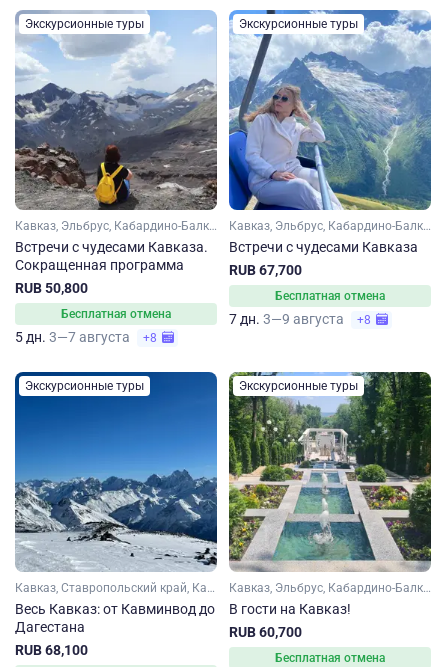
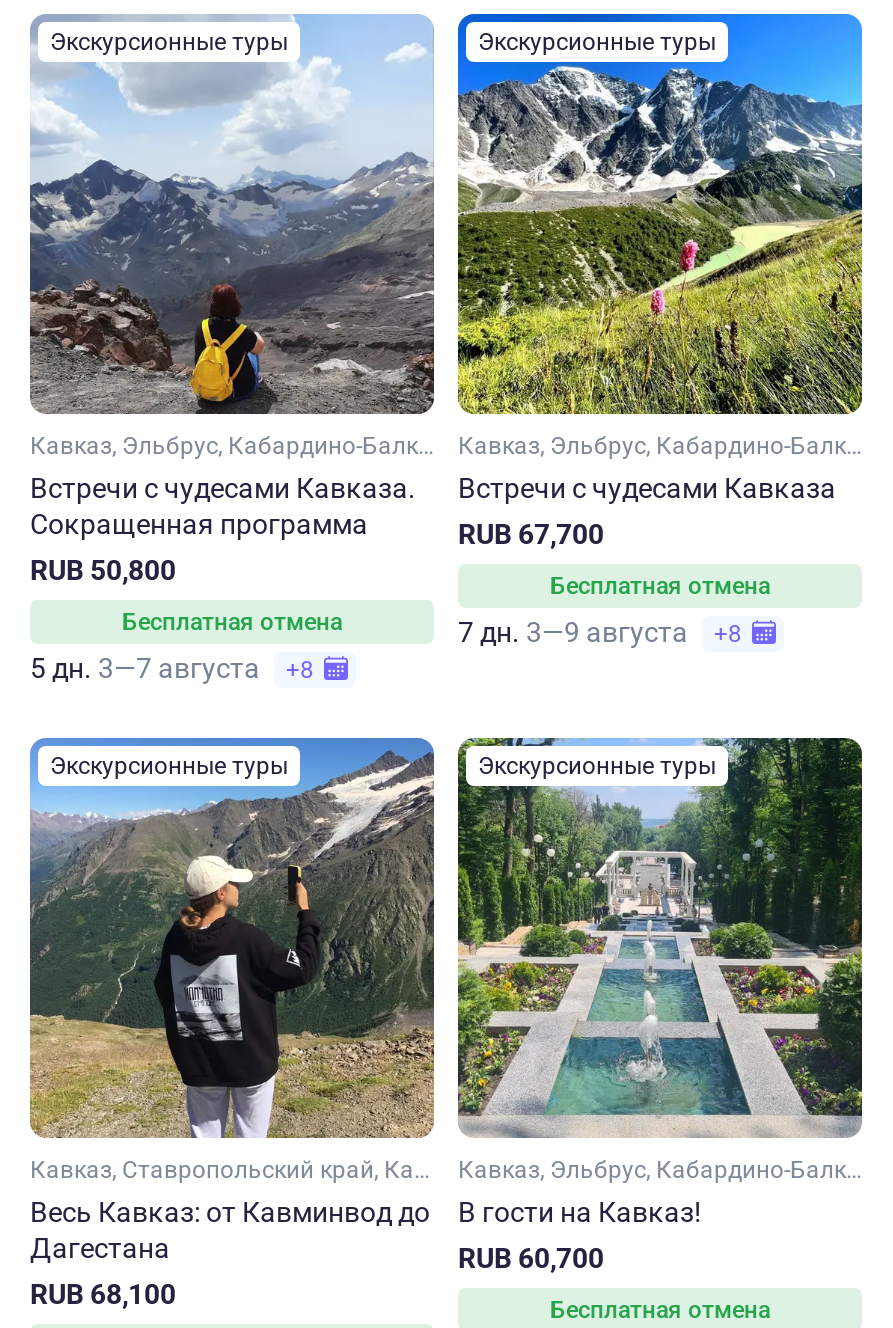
- [image]
+ [image]

- [image]
+ [image]
